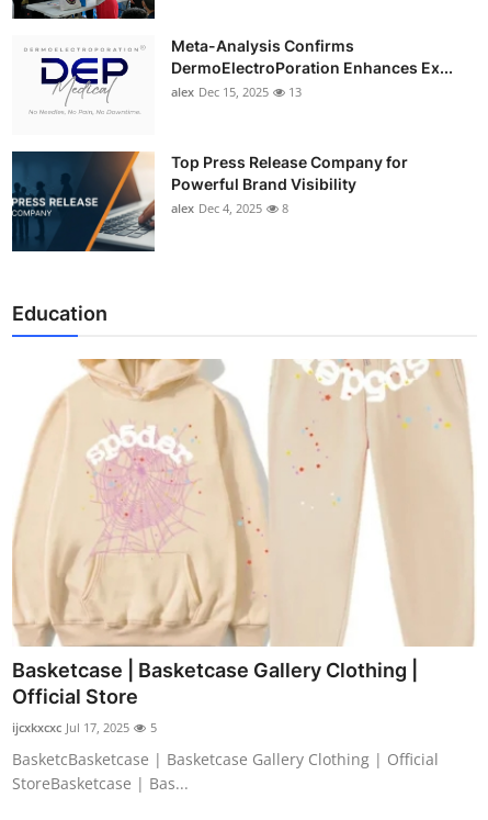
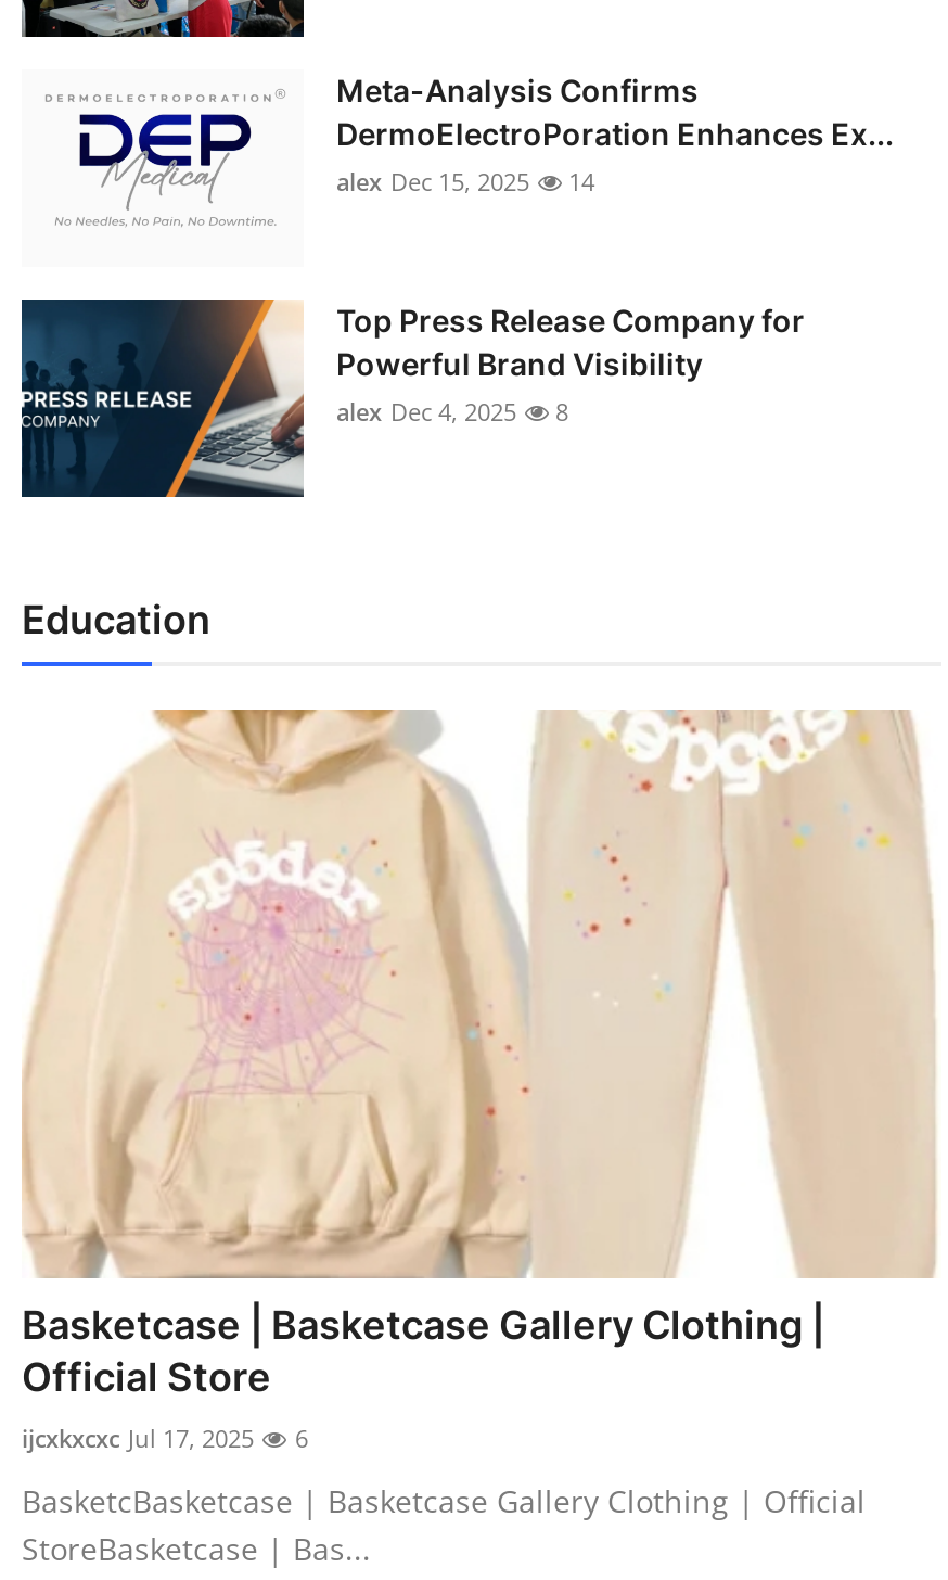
- alex Dec 15, 2025 13
+ alex Dec 15, 2025 14

- ijcxkxcxc Jul 17, 2025 5
+ ijcxkxcxc Jul 17, 2025 6
